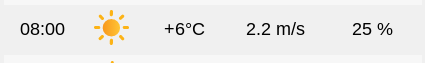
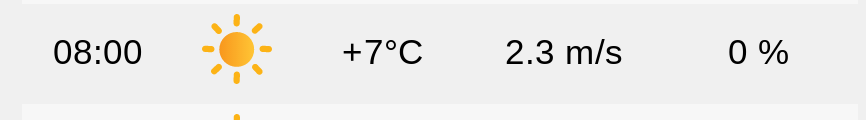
- +6°C
- 2.2 m/s
- 25 %
+ +7°C
+ 2.3 m/s
+ 0 %
